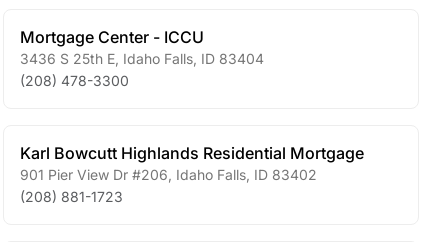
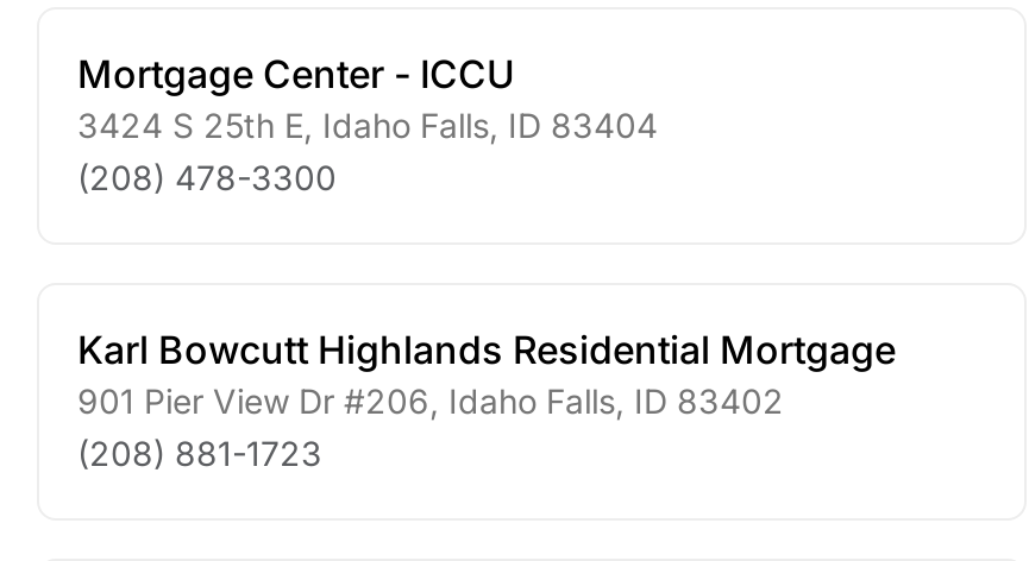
- 3436 S 25th E, Idaho Falls, ID 83404
+ 3424 S 25th E, Idaho Falls, ID 83404
